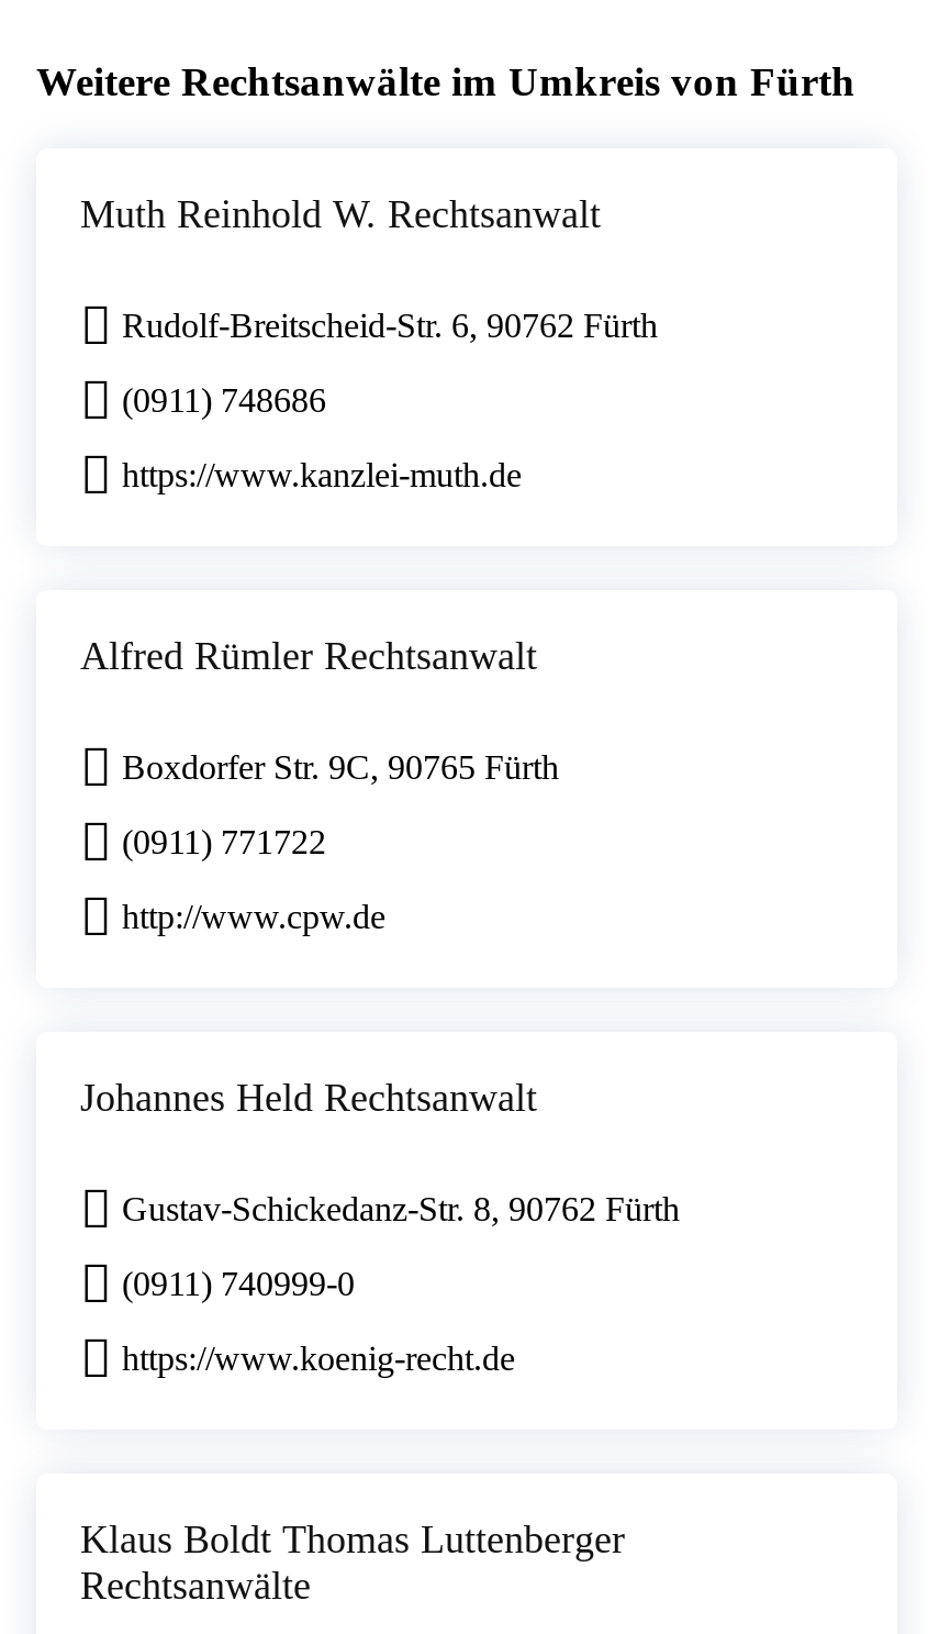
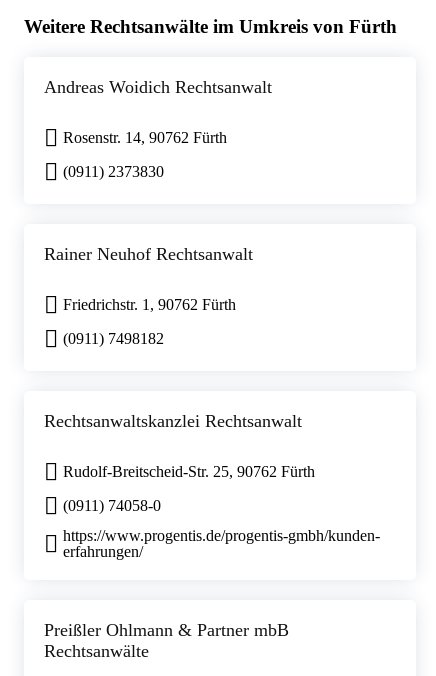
- Muth Reinhold W. Rechtsanwalt
- Rudolf-Breitscheid-Str. 6, 90762 Fürth
- (0911) 748686
- https://www.kanzlei-muth.de
+ Andreas Woidich Rechtsanwalt
+ Rosenstr. 14, 90762 Fürth
+ (0911) 2373830

- Alfred Rümler Rechtsanwalt
- Boxdorfer Str. 9C, 90765 Fürth
- (0911) 771722
- http://www.cpw.de
+ Rainer Neuhof Rechtsanwalt
+ Friedrichstr. 1, 90762 Fürth
+ (0911) 7498182

- Johannes Held Rechtsanwalt
- Gustav-Schickedanz-Str. 8, 90762 Fürth
- (0911) 740999-0
- https://www.koenig-recht.de
+ Rechtsanwaltskanzlei Rechtsanwalt
+ Rudolf-Breitscheid-Str. 25, 90762 Fürth
+ (0911) 74058-0
+ https://www.progentis.de/progentis-gmbh/kunden-
+ erfahrungen/

- Klaus Boldt Thomas Luttenberger
+ Preißler Ohlmann & Partner mbB
